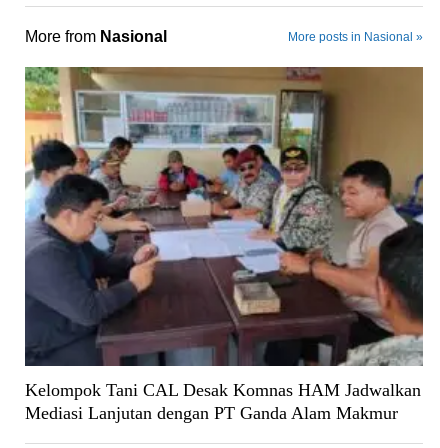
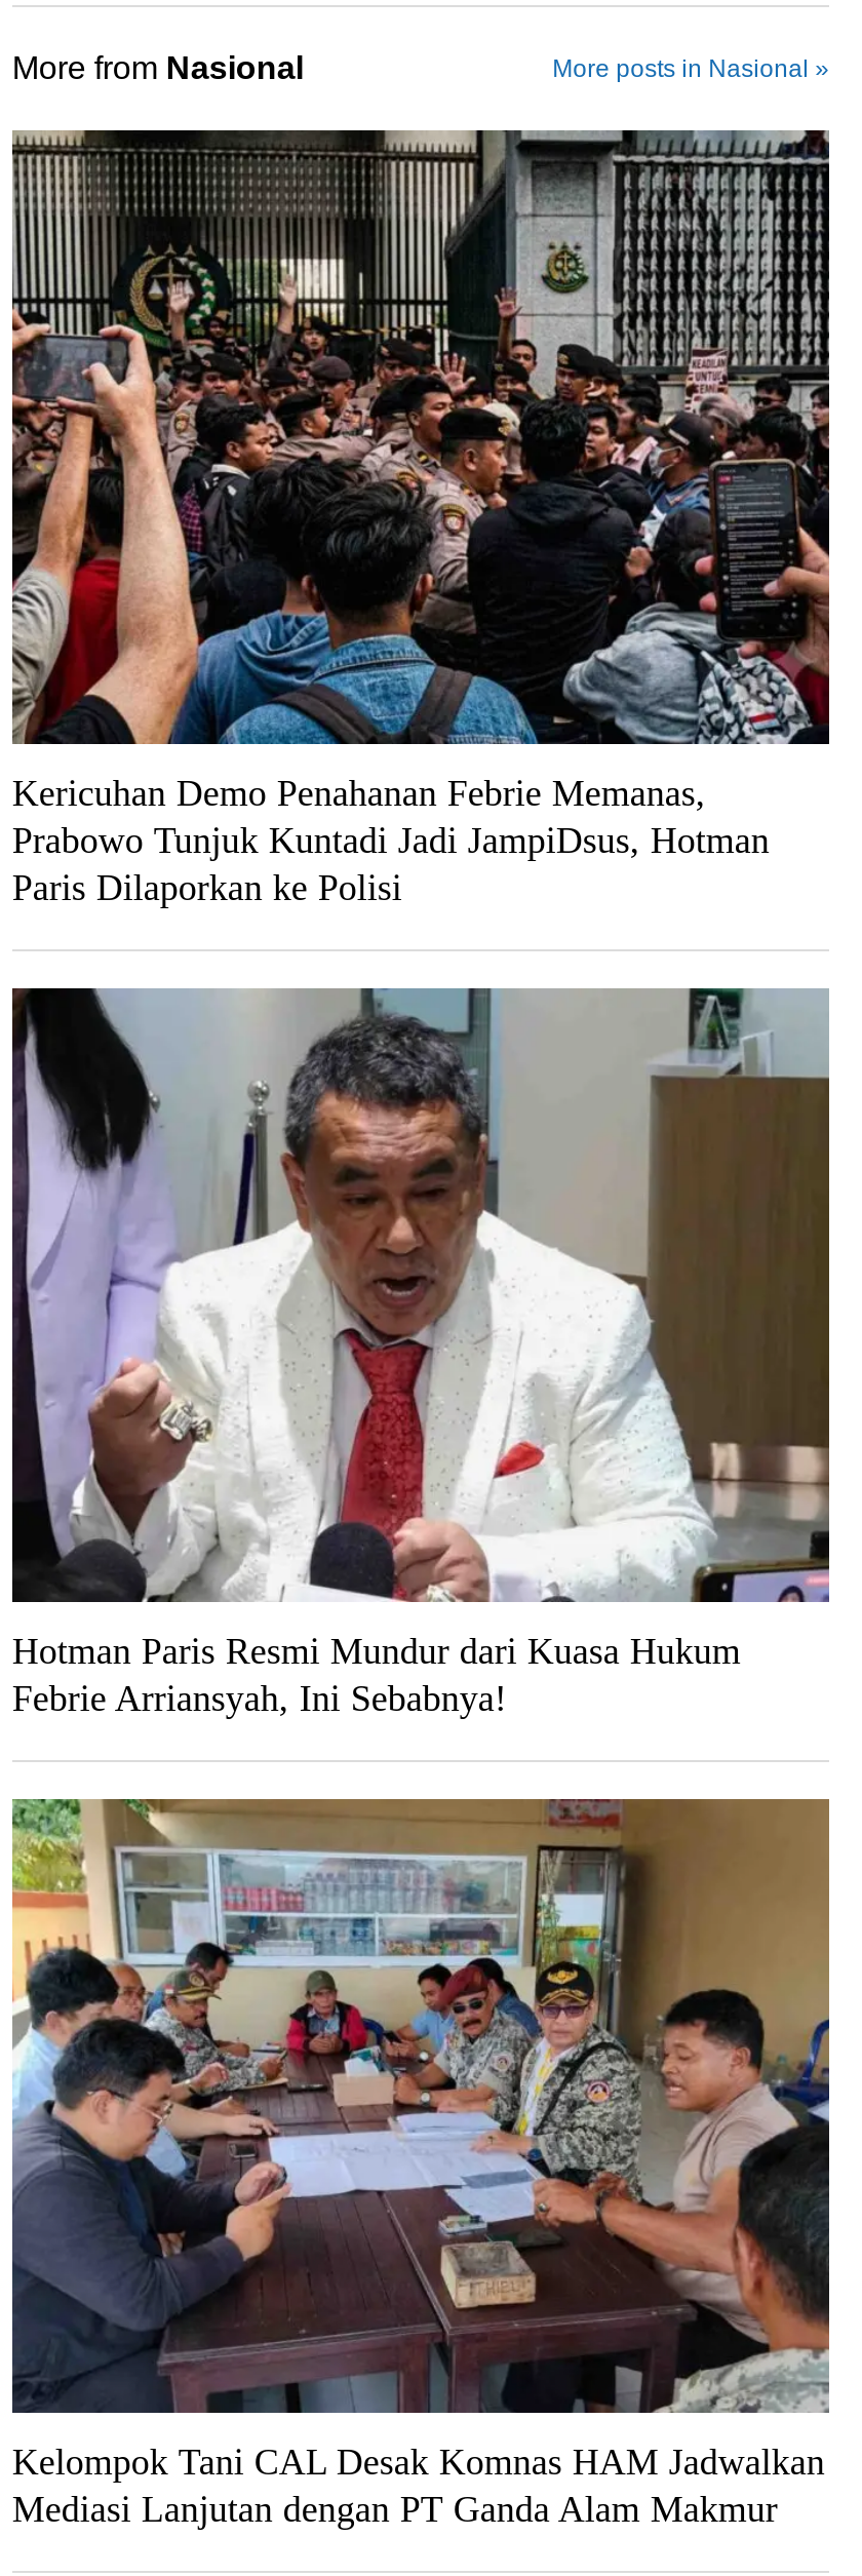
+ [image]
+ Kericuhan Demo Penahanan Febrie Memanas,
+ Prabowo Tunjuk Kuntadi Jadi JampiDsus, Hotman
+ Paris Dilaporkan ke Polisi

+ [image]
+ Hotman Paris Resmi Mundur dari Kuasa Hukum
+ Febrie Arriansyah, Ini Sebabnya!
